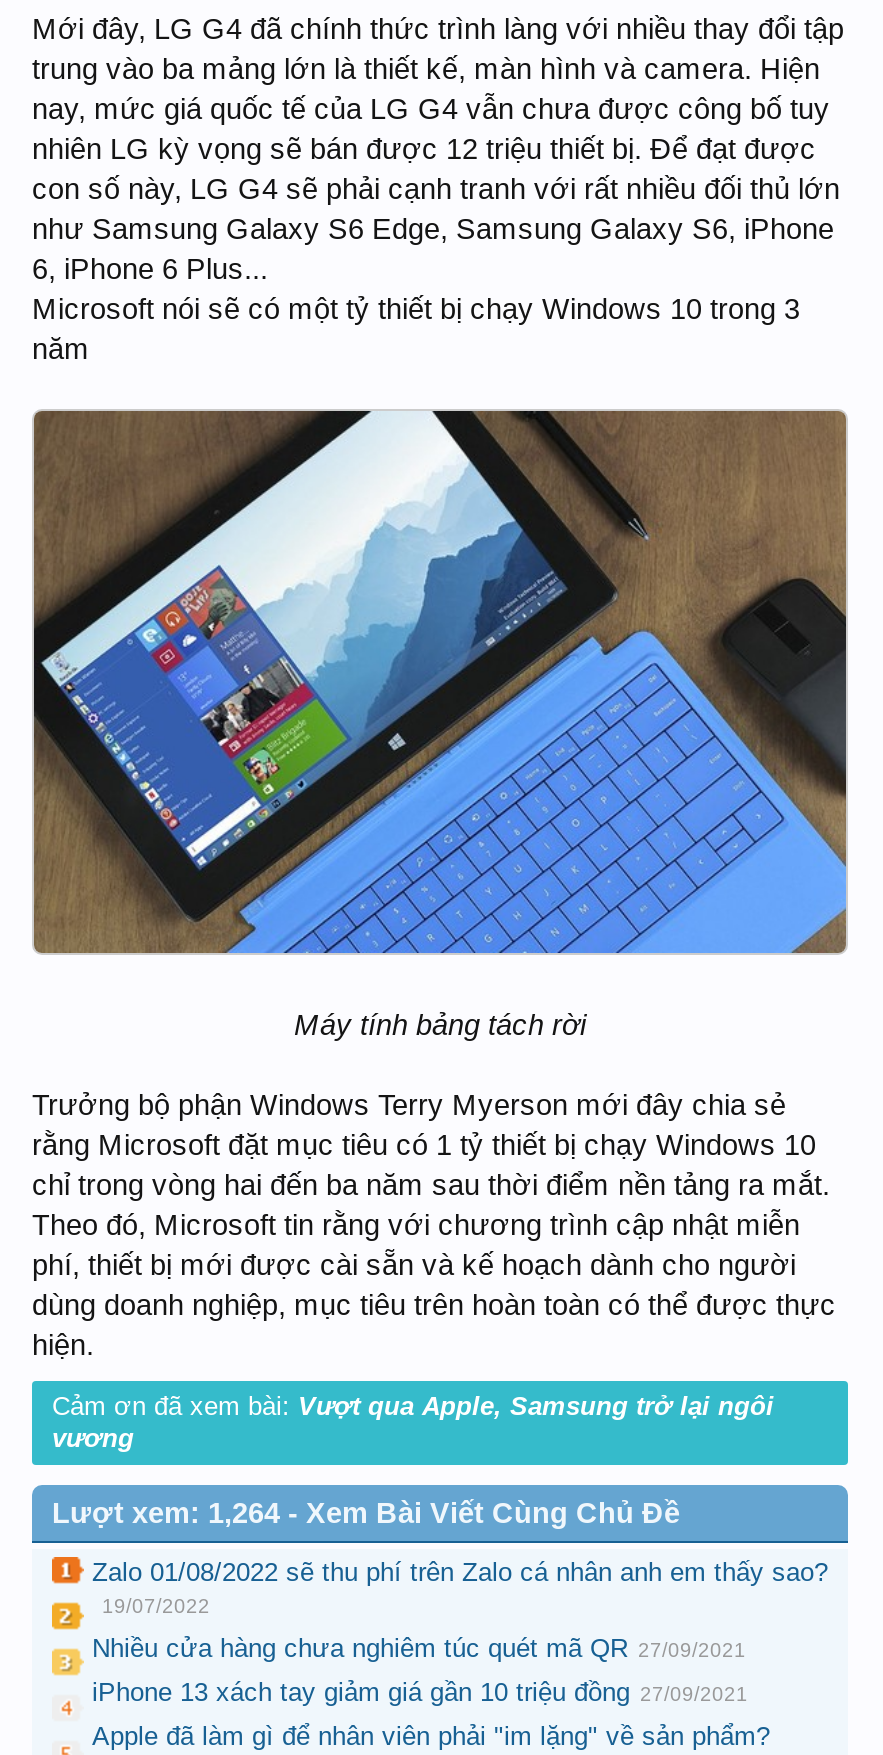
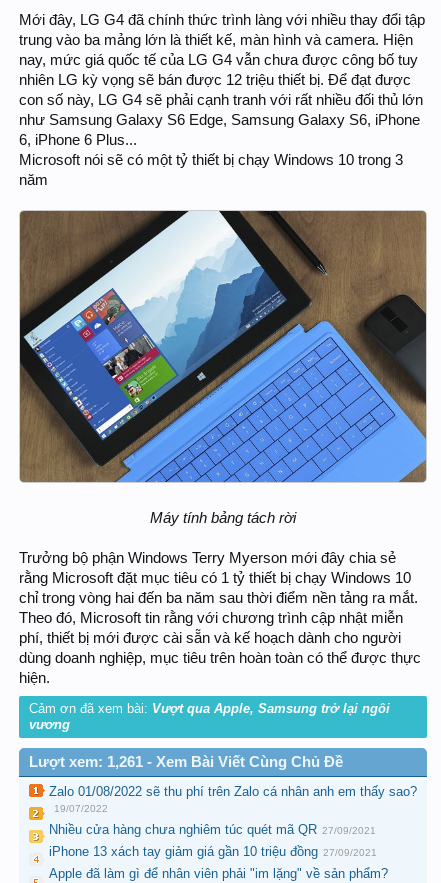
- Lượt xem: 1,264 - Xem Bài Viết Cùng Chủ Đề
+ Lượt xem: 1,261 - Xem Bài Viết Cùng Chủ Đề
